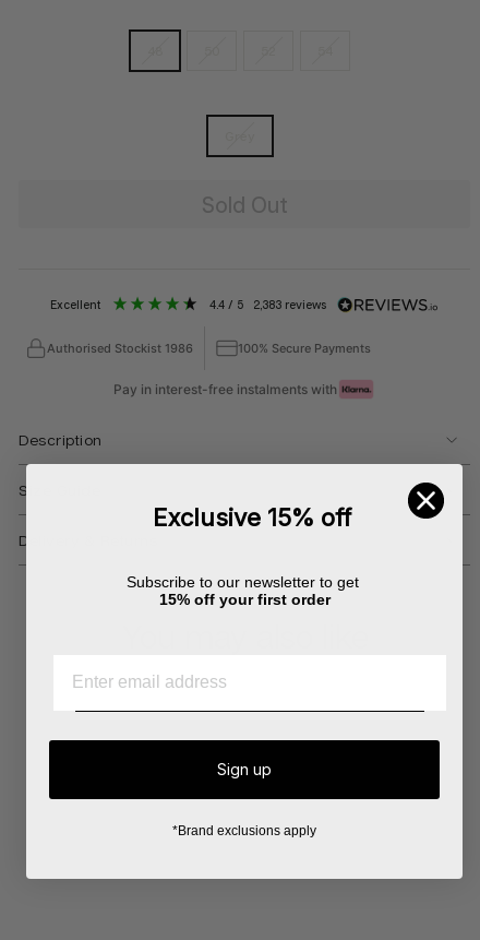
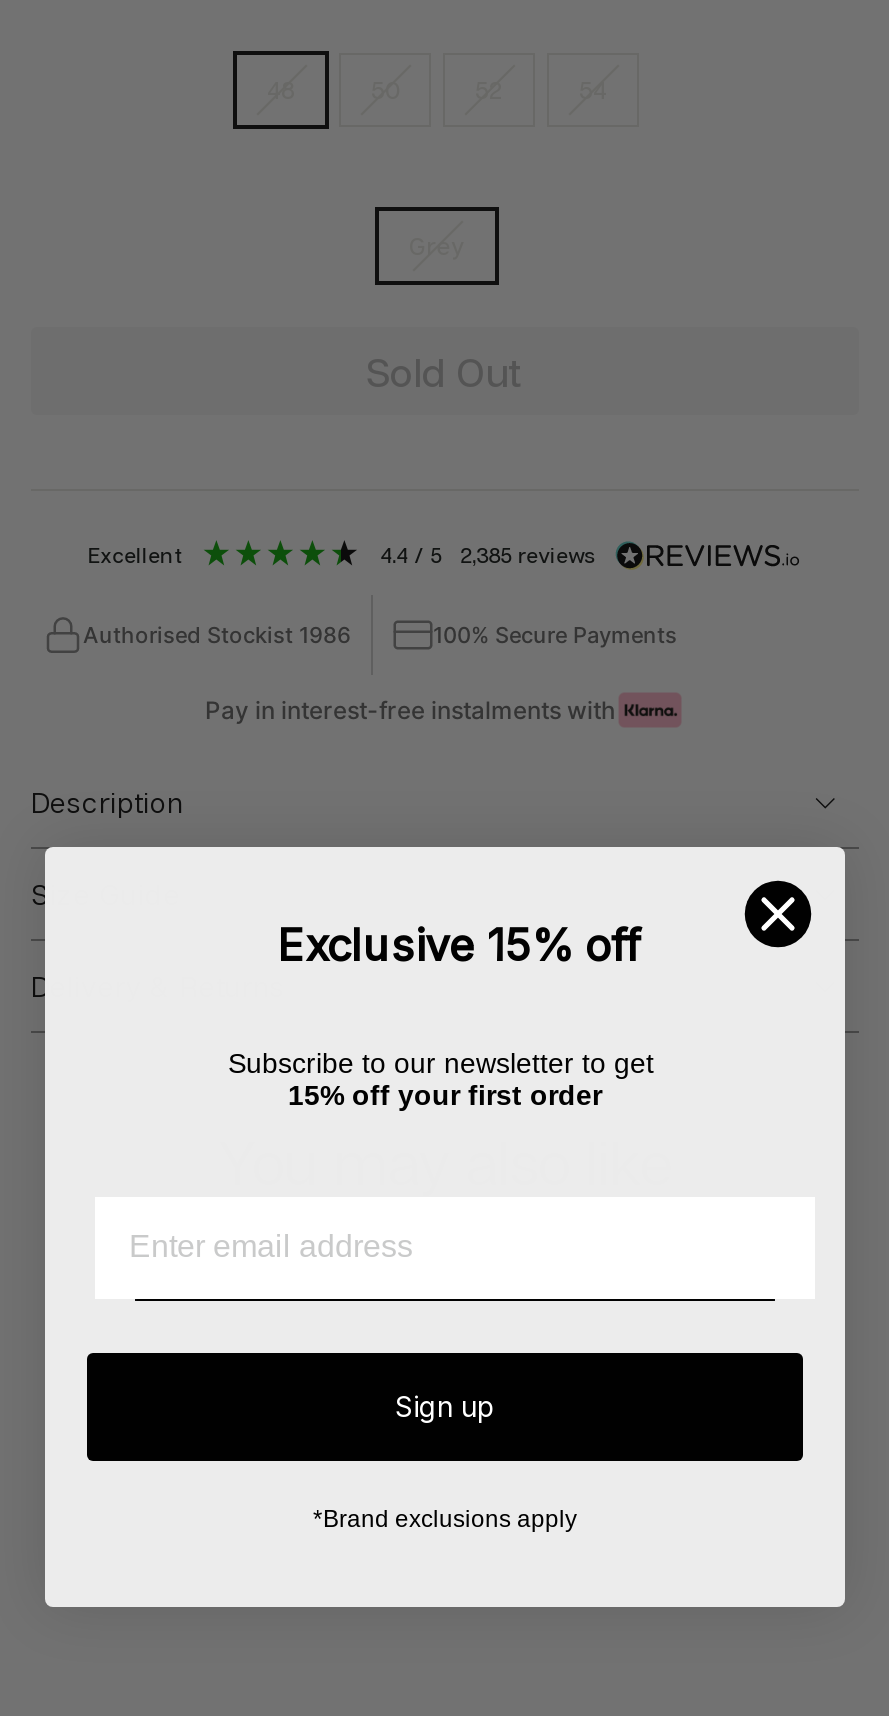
- 4.4 / 5 2,383 reviews
+ 4.4 / 5 2,385 reviews
